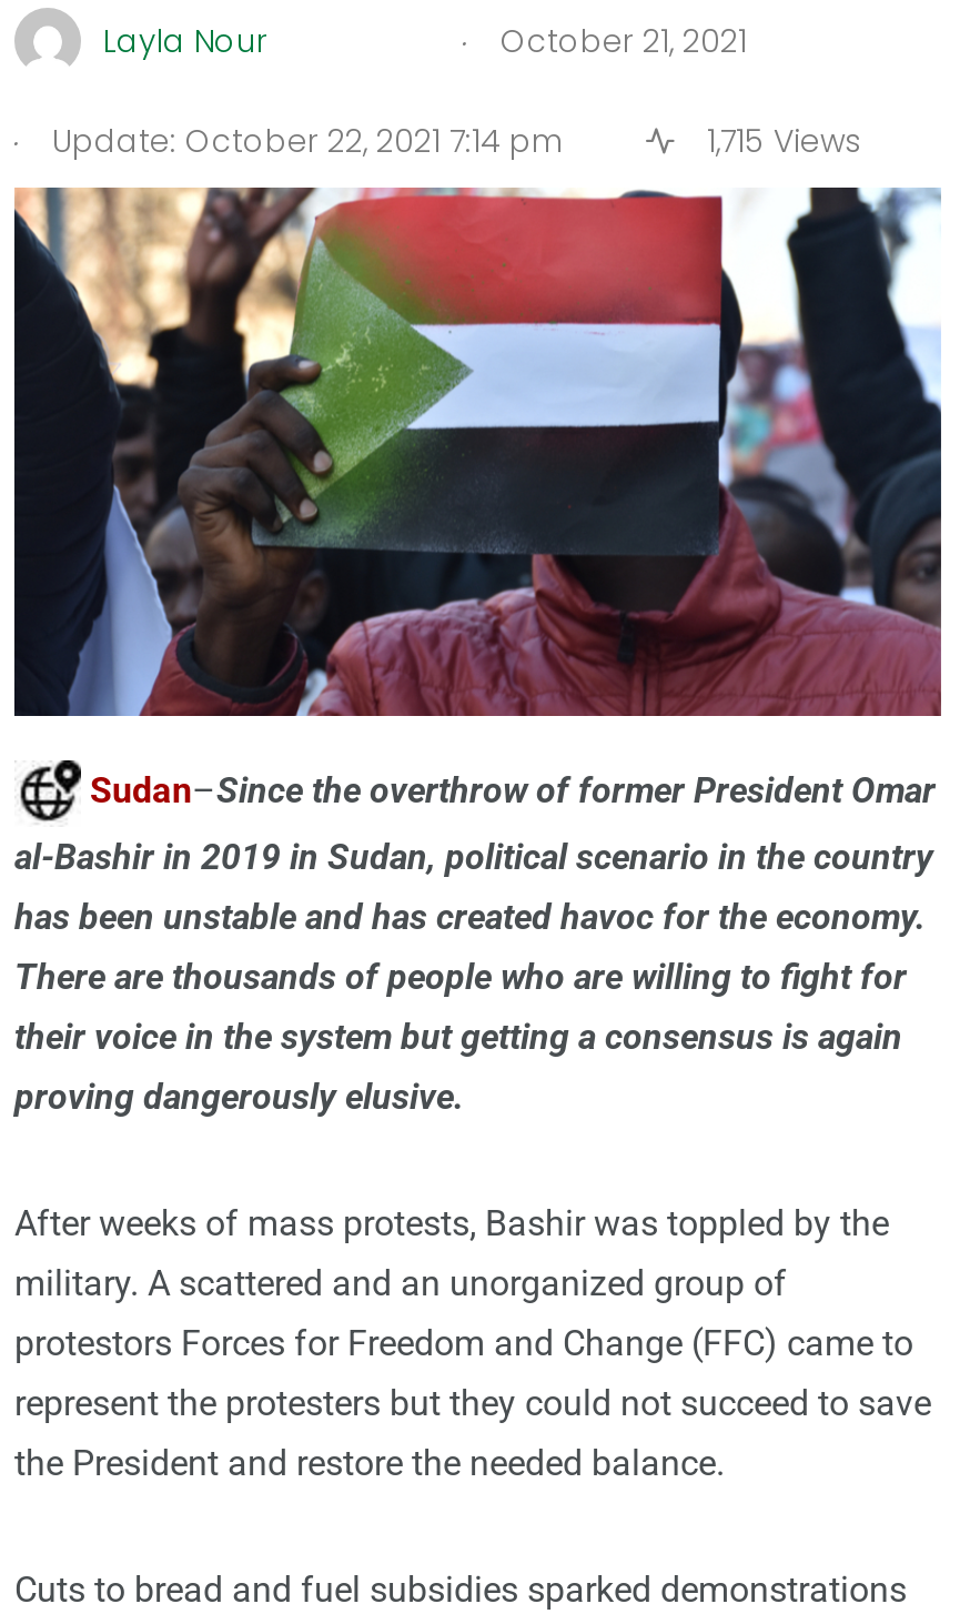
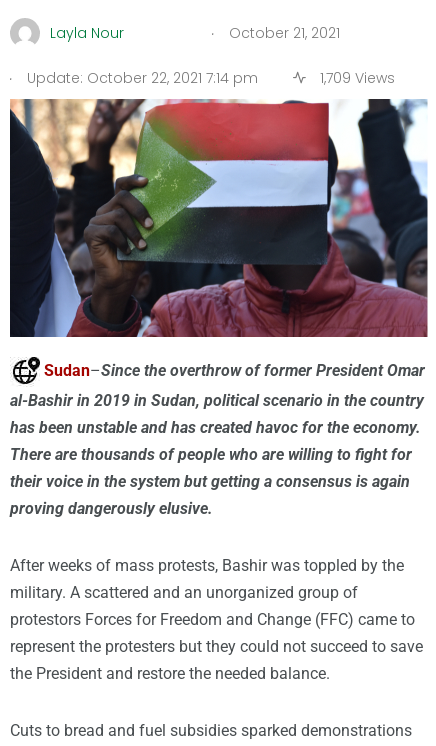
- 1,715 Views
+ 1,709 Views
